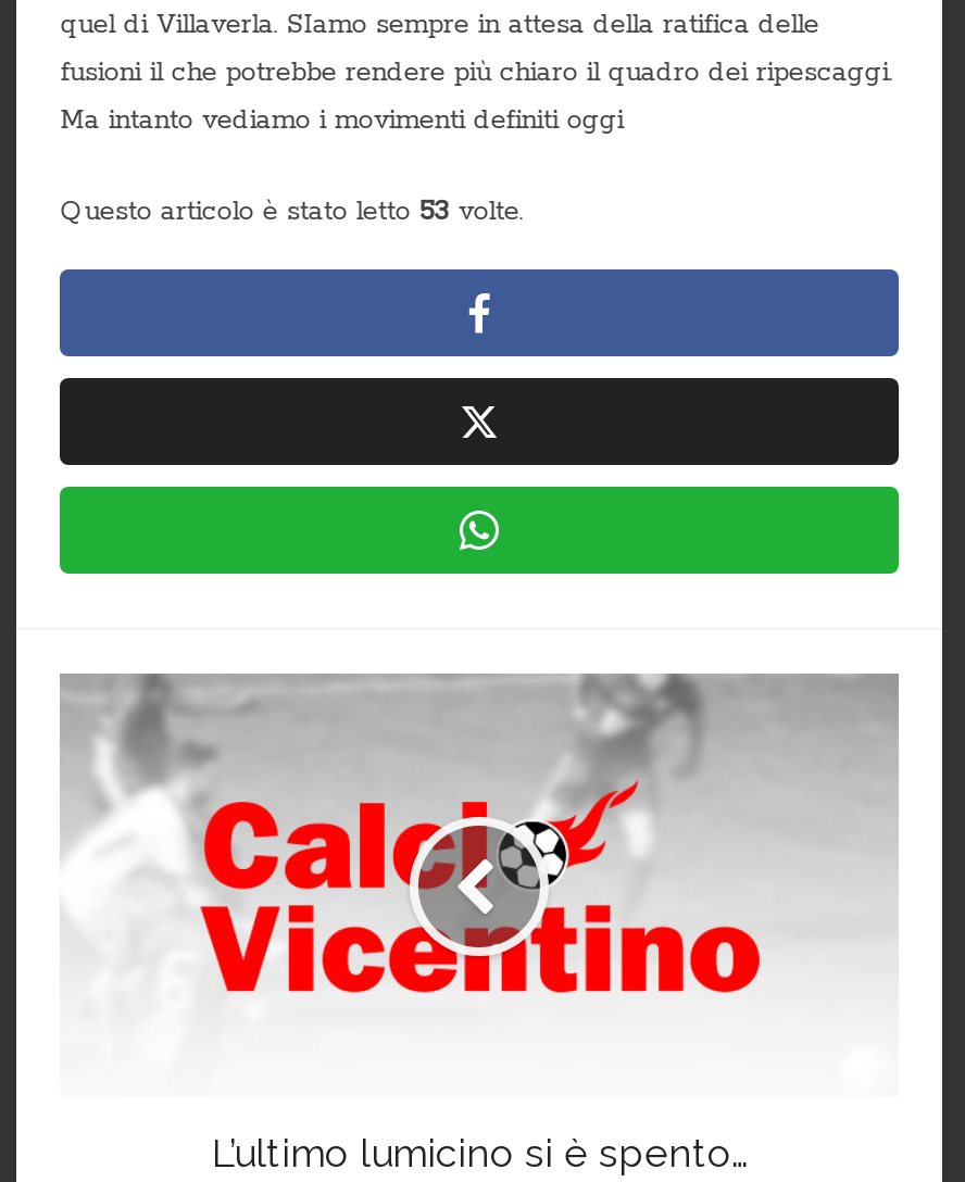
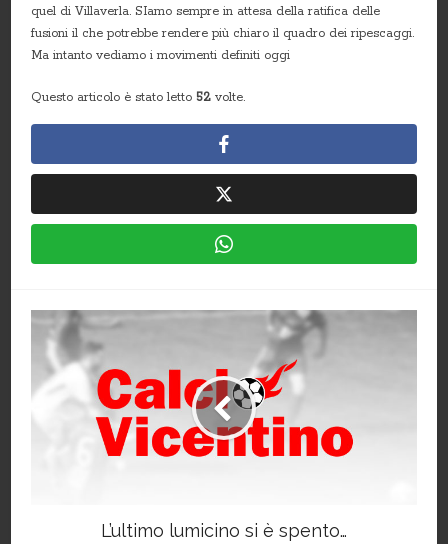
- Questo articolo è stato letto 53 volte.
+ Questo articolo è stato letto 52 volte.
